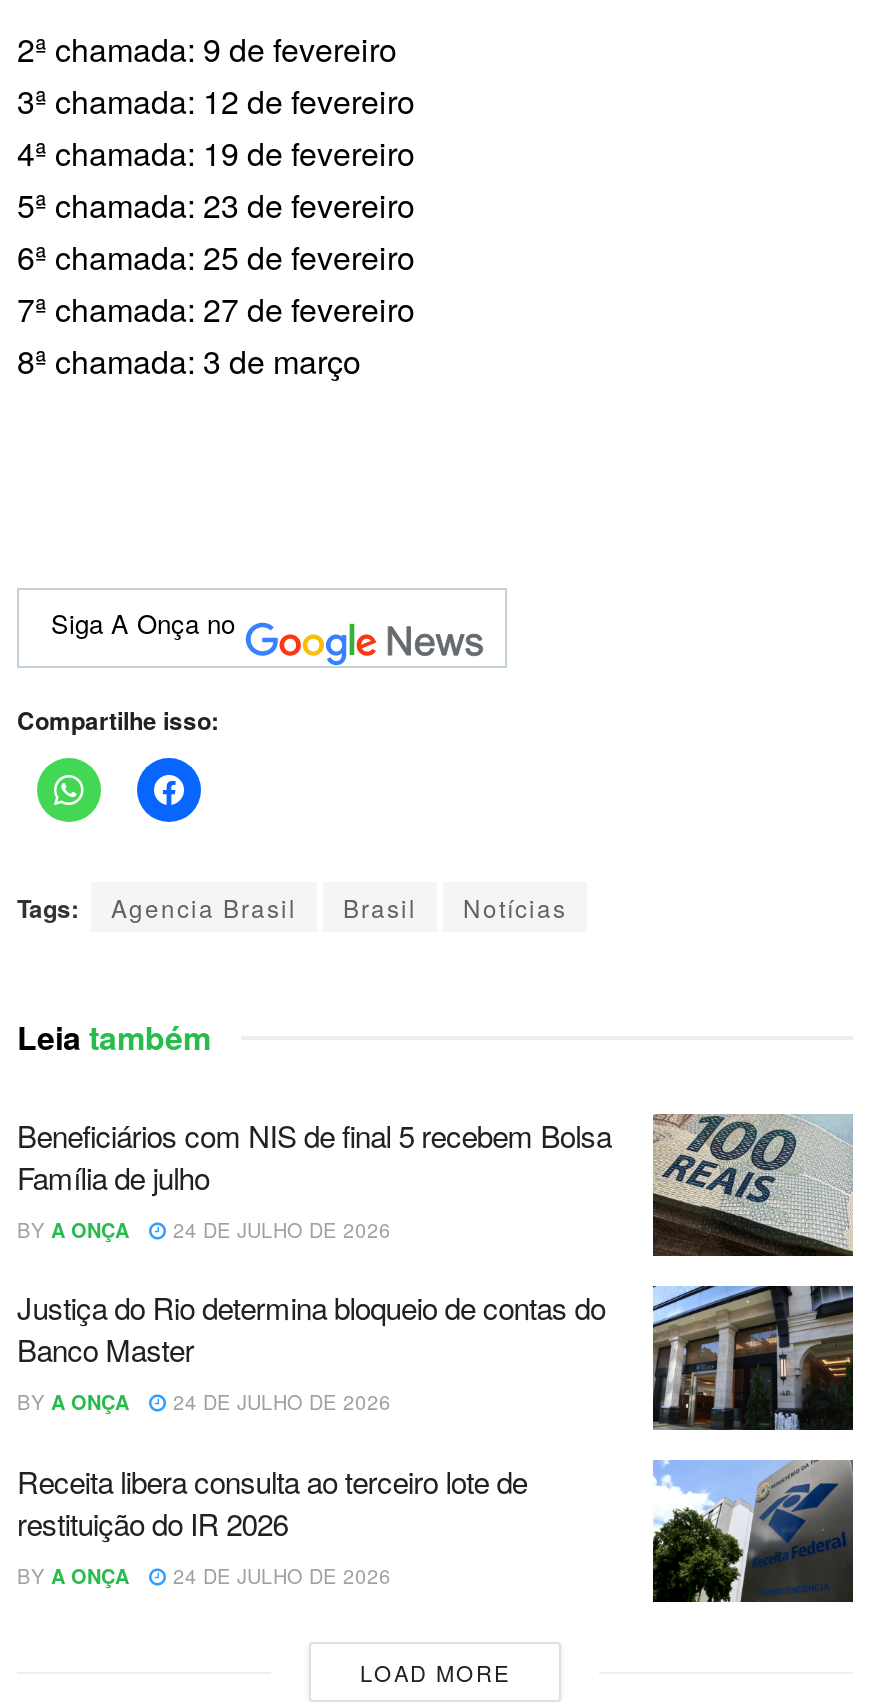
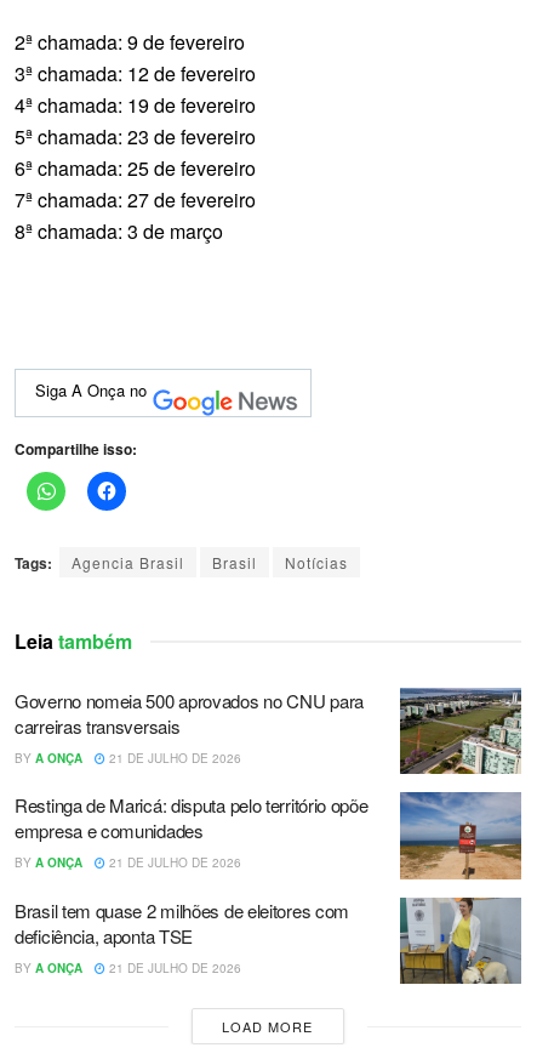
- [image]
- Beneficiários com NIS de final 5 recebem Bolsa
- Família de julho
+ [image]
+ Governo nomeia 500 aprovados no CNU para
+ carreiras transversais

- BY A ONÇA 24 DE JULHO DE 2026
+ BY A ONÇA 21 DE JULHO DE 2026

- [image]
- Justiça do Rio determina bloqueio de contas do
- Banco Master
+ [image]
+ Restinga de Maricá: disputa pelo território opõe
+ empresa e comunidades

- BY A ONÇA 24 DE JULHO DE 2026
+ BY A ONÇA 21 DE JULHO DE 2026

- Receita libera consulta ao terceiro lote de
- restituição do IR 2026
+ Brasil tem quase 2 milhões de eleitores com
+ deficiência, aponta TSE

- [image]
+ [image]

- BY A ONÇA 24 DE JULHO DE 2026
+ BY A ONÇA 21 DE JULHO DE 2026
